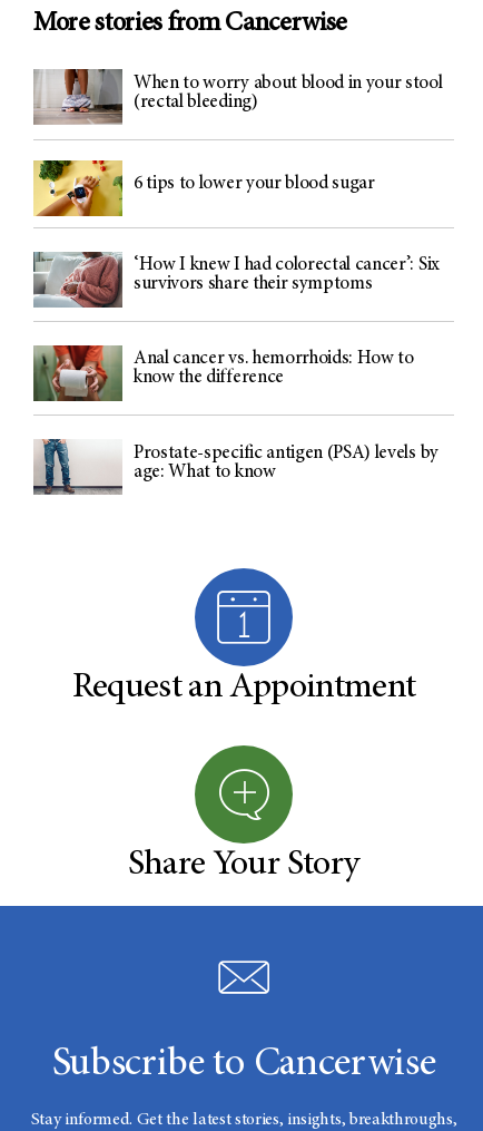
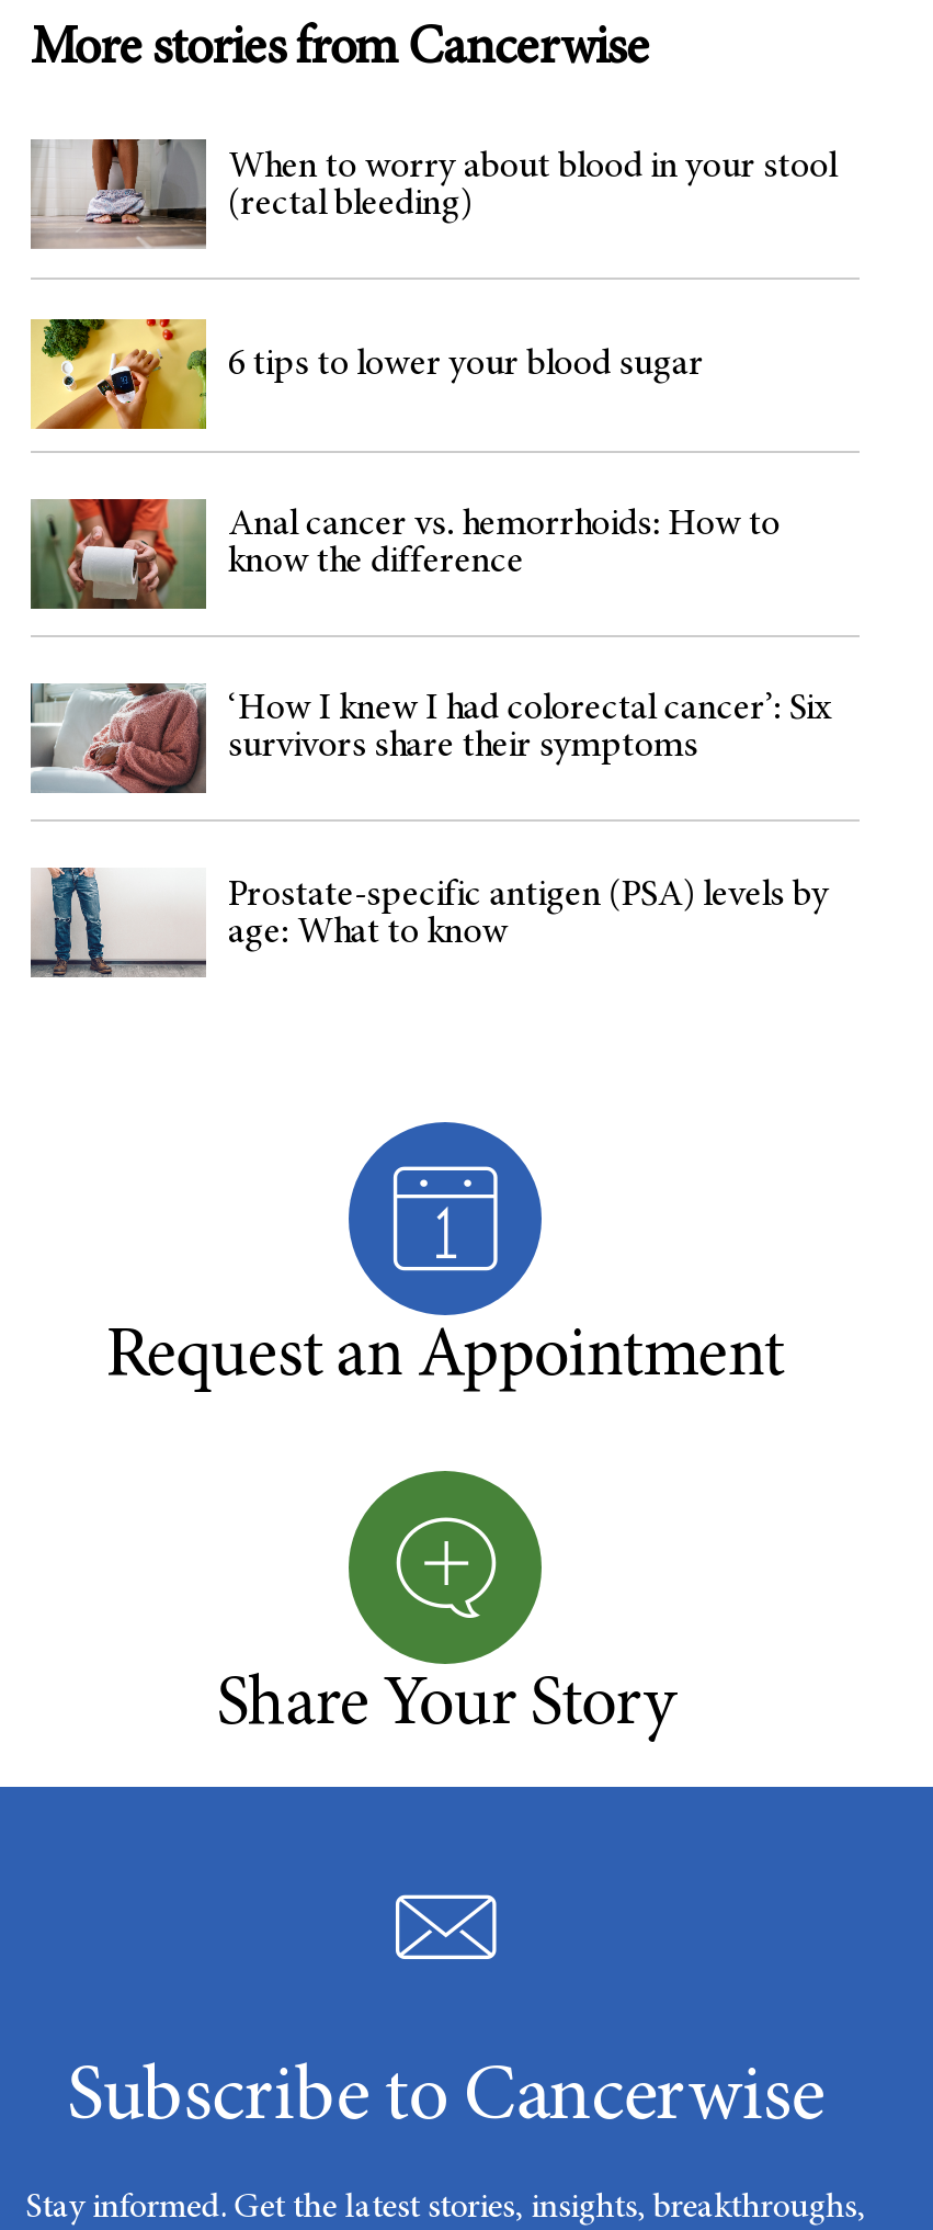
moved down: [image] | ‘How I knew I had colorectal cancer’: Six | survivors share their symptoms

moved up: [image] | Anal cancer vs. hemorrhoids: How to | know the difference
